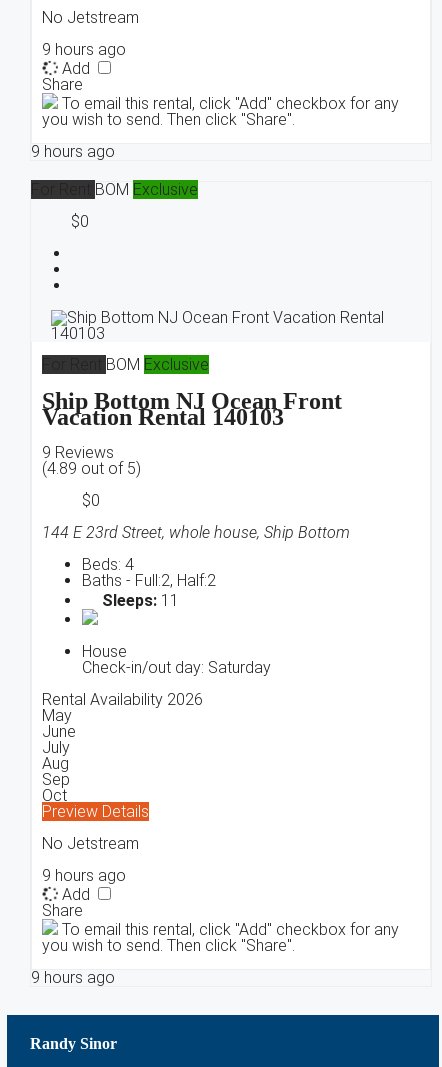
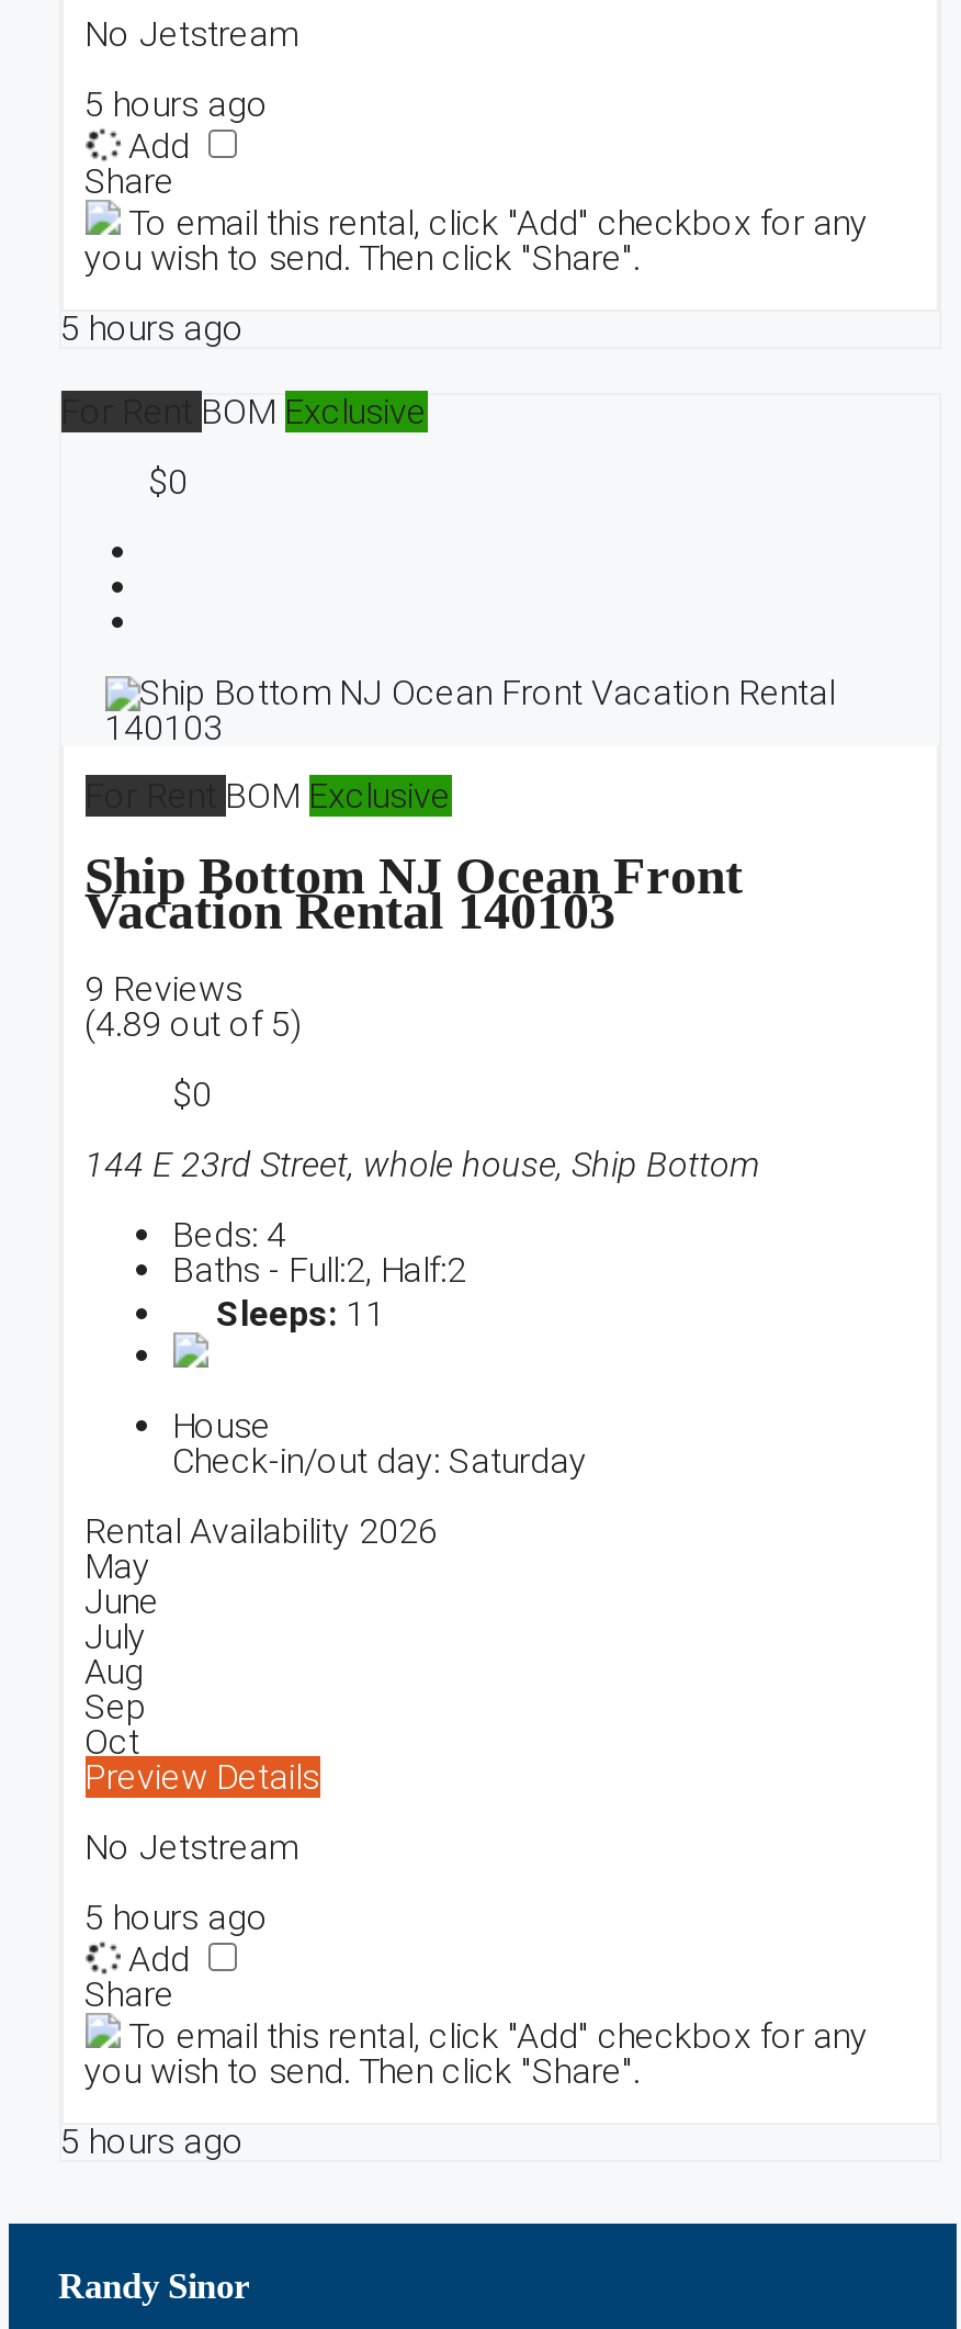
- 9 hours ago
+ 5 hours ago

- 9 hours ago
+ 5 hours ago

- 9 hours ago
+ 5 hours ago

- 9 hours ago
+ 5 hours ago
